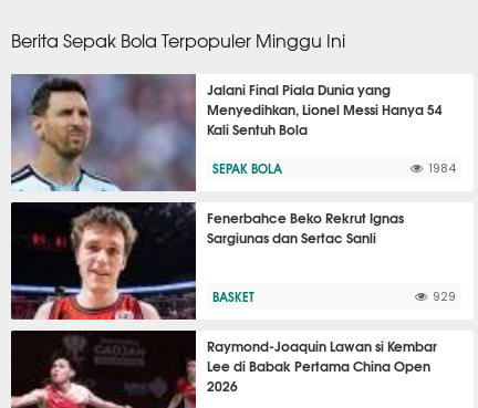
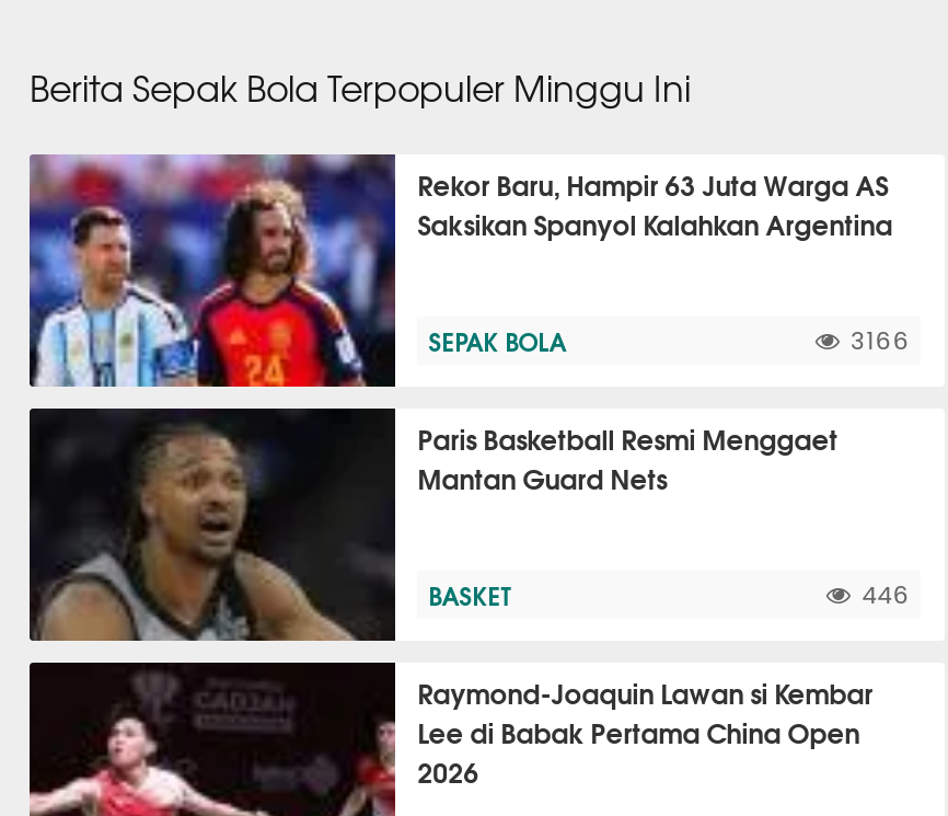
- [image]
- Jalani Final Piala Dunia yang
- Menyedihkan, Lionel Messi Hanya 54
- Kali Sentuh Bola
+ [image]
+ Rekor Baru, Hampir 63 Juta Warga AS
+ Saksikan Spanyol Kalahkan Argentina

- 1984
+ 3166

- [image]
- Fenerbahce Beko Rekrut Ignas
- Sargiunas dan Sertac Sanli
+ [image]
+ Paris Basketball Resmi Menggaet
+ Mantan Guard Nets

- 929
+ 446
